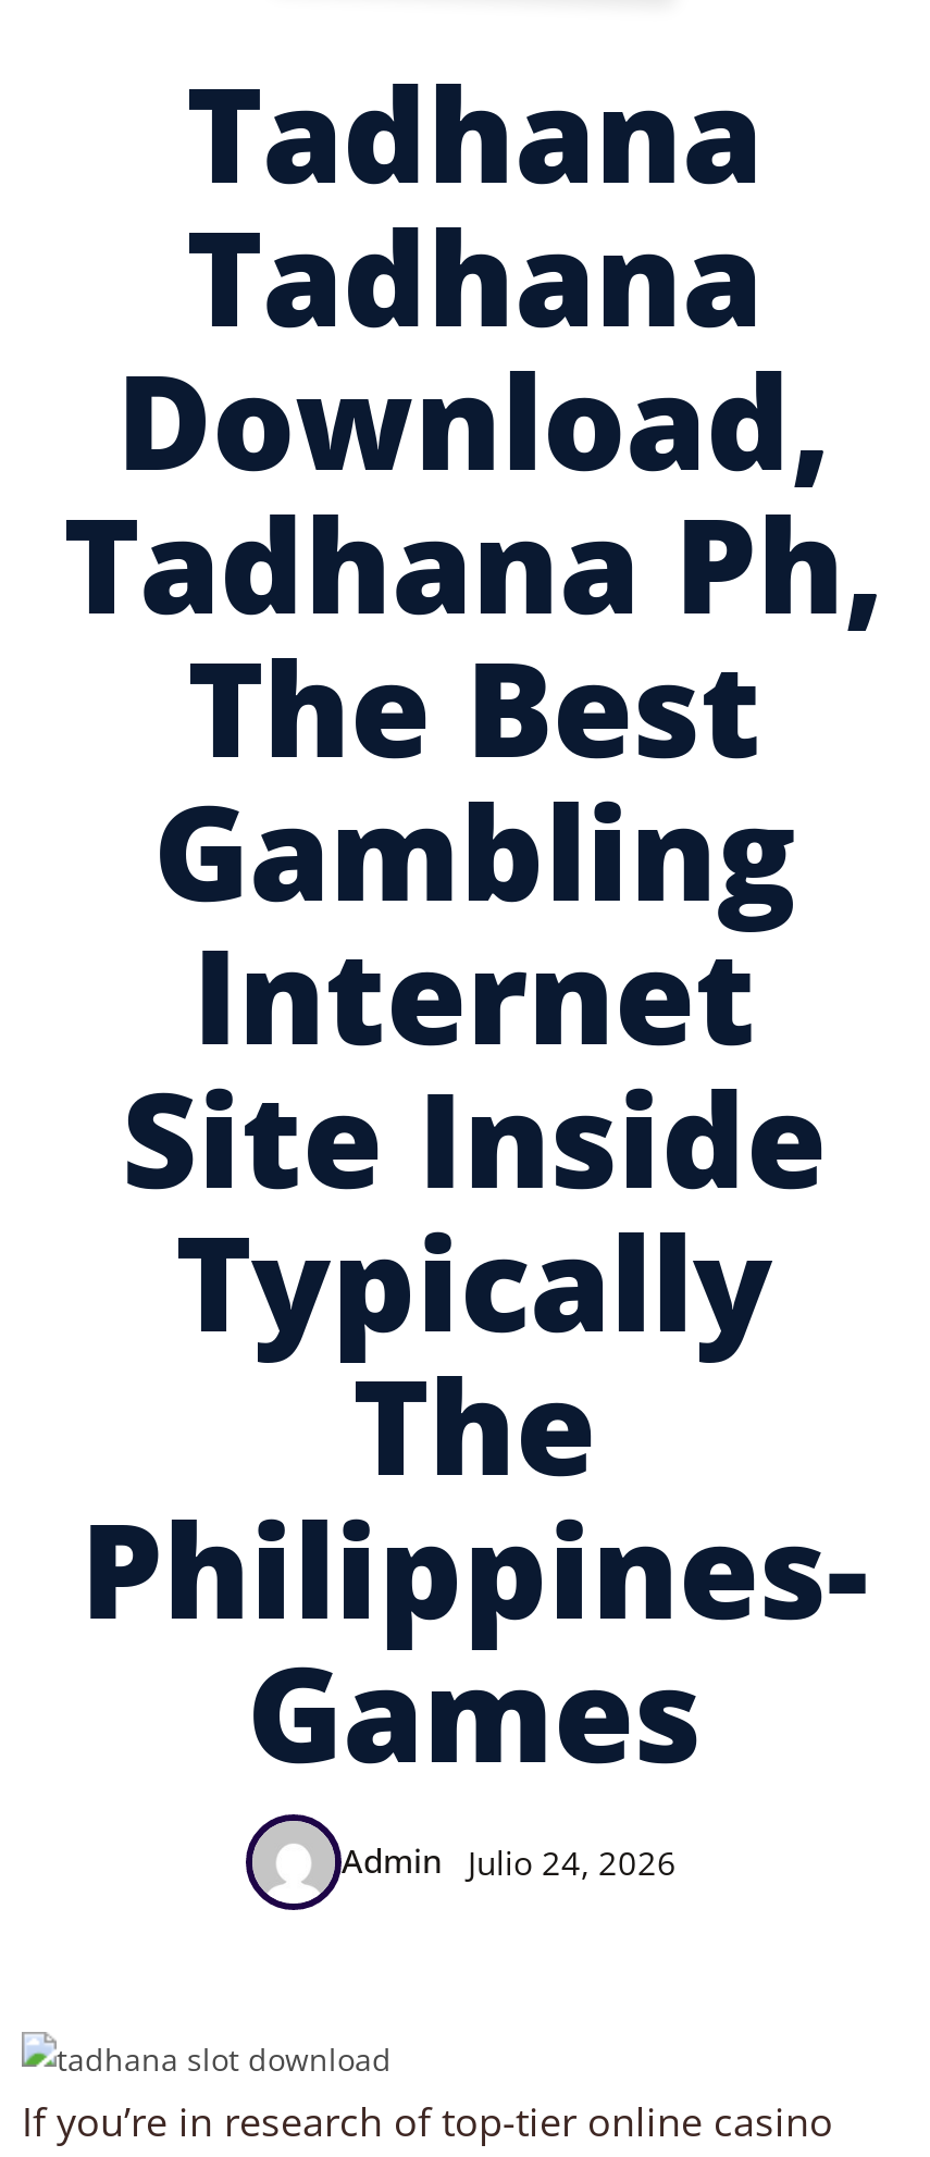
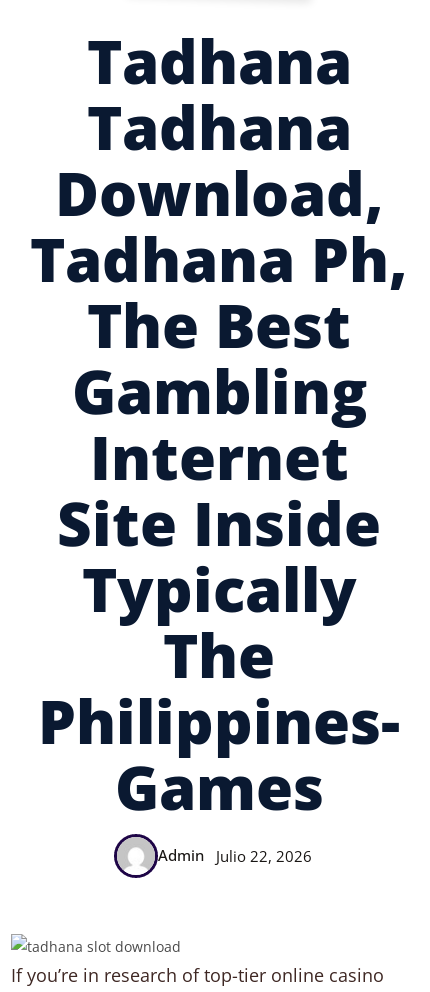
- Admin Julio 24, 2026
+ Admin Julio 22, 2026
